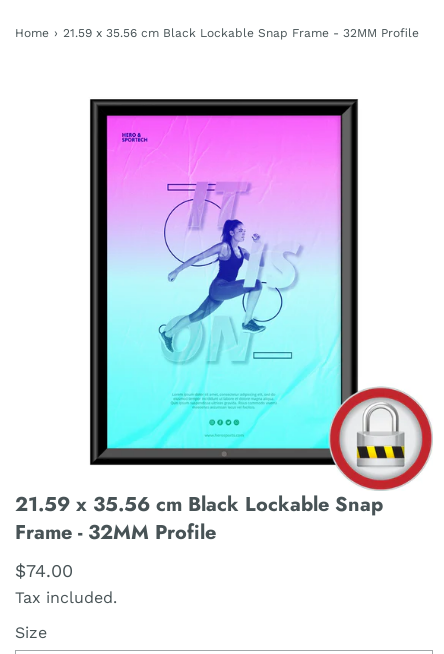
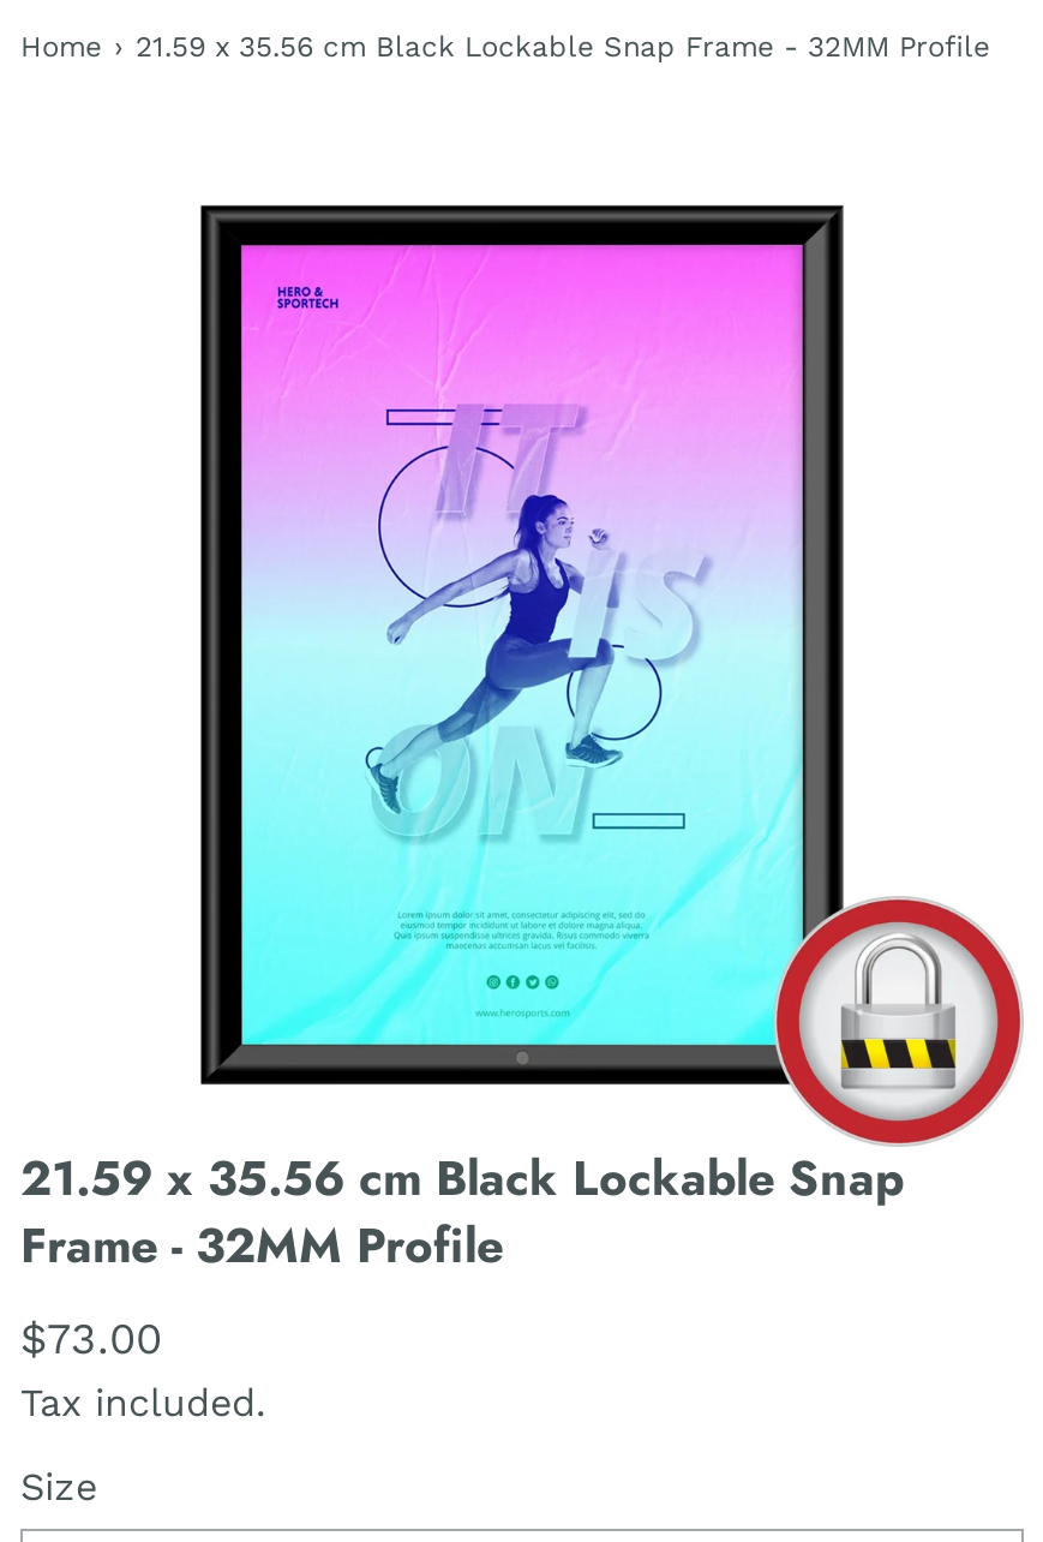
- $74.00
+ $73.00
